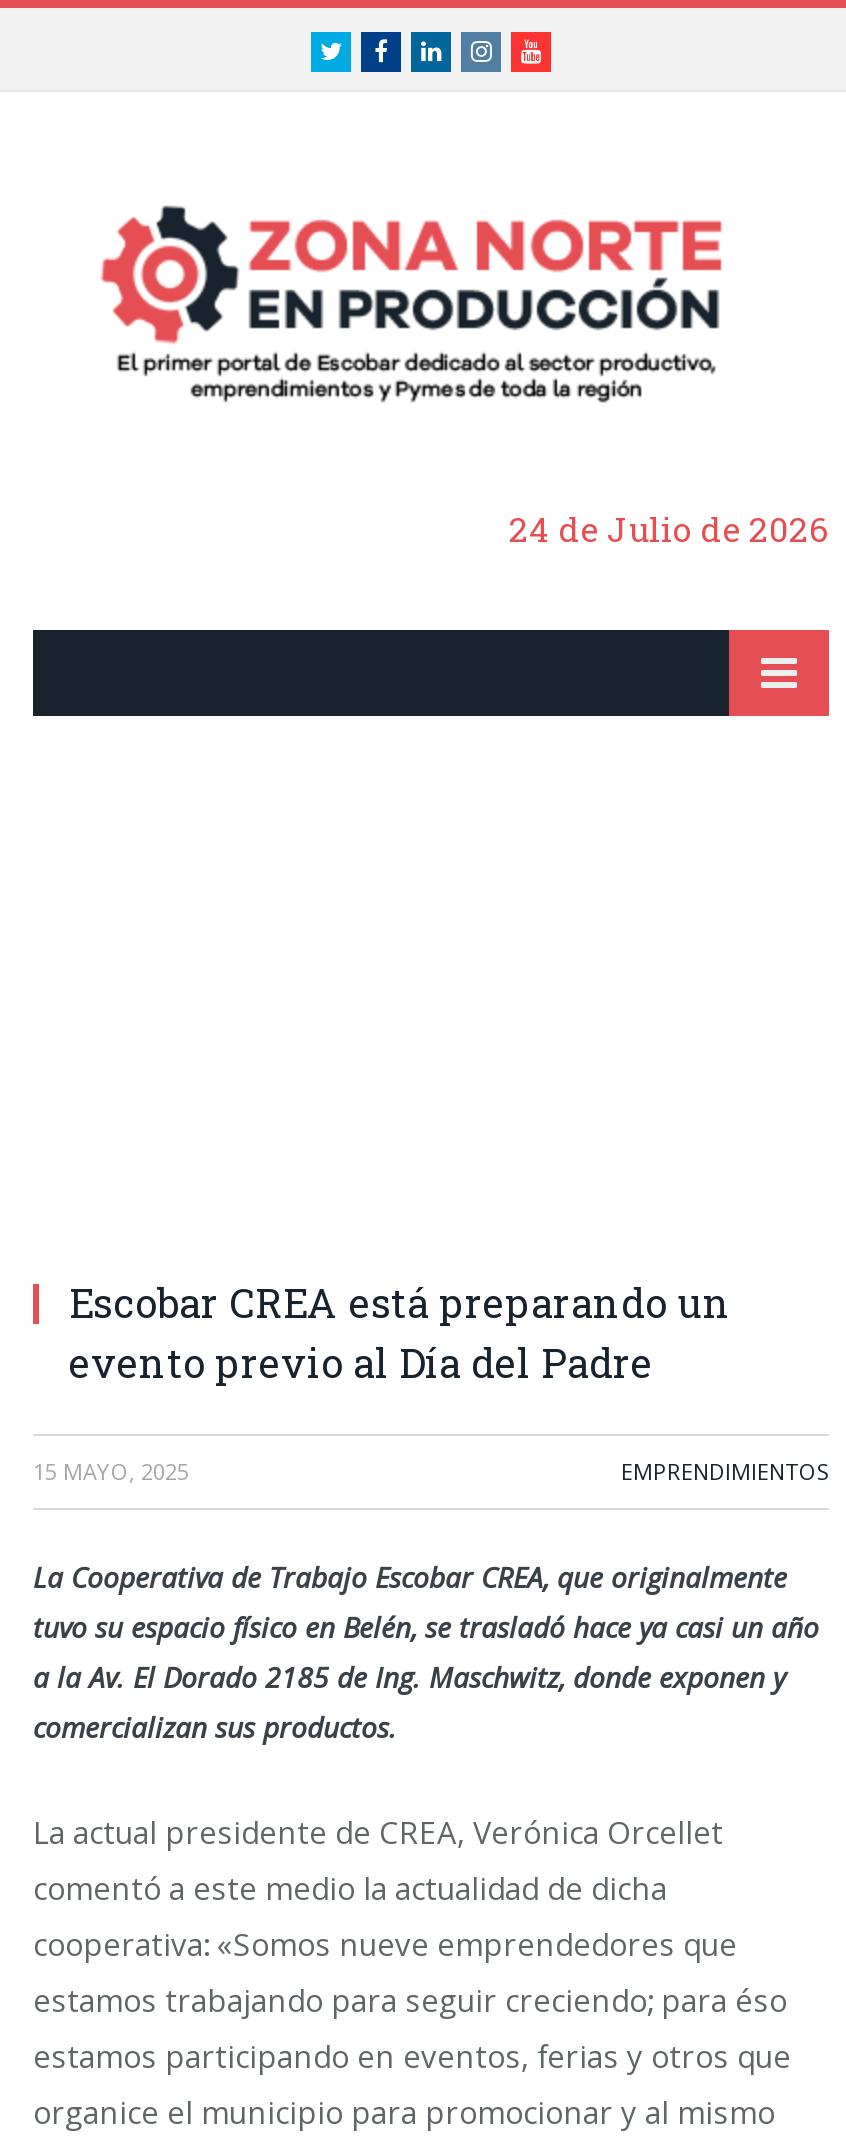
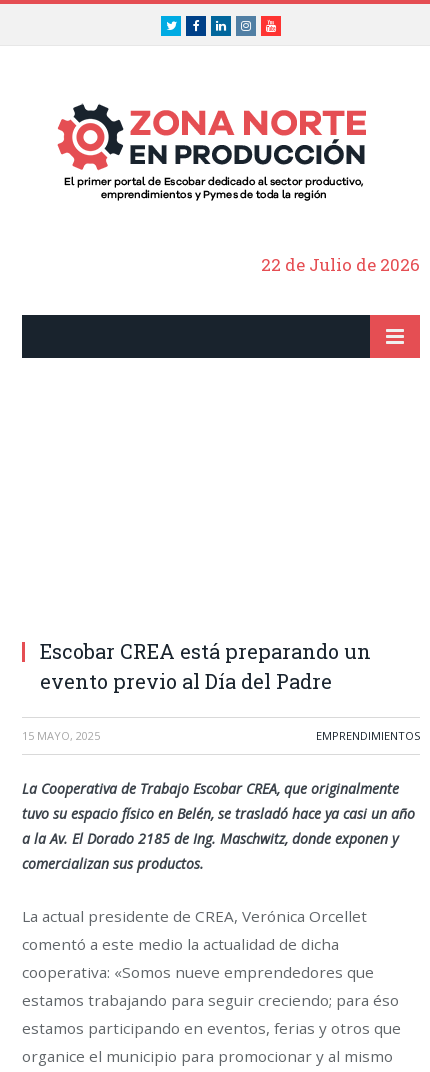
- [image]
+ [image]

- 24 de Julio de 2026
+ 22 de Julio de 2026
